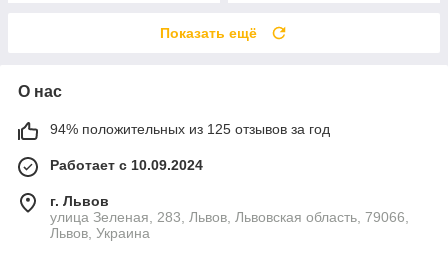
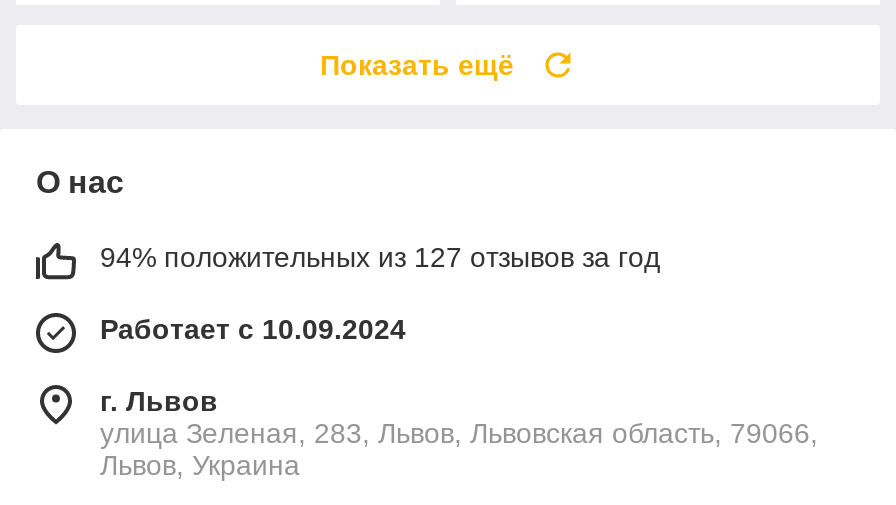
- 94% положительных из 125 отзывов за год
+ 94% положительных из 127 отзывов за год
